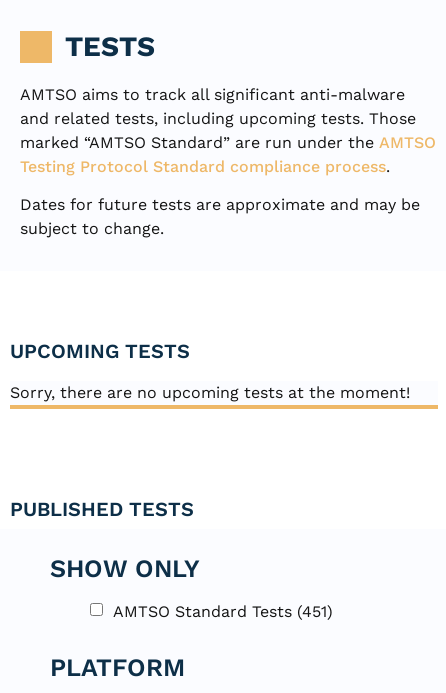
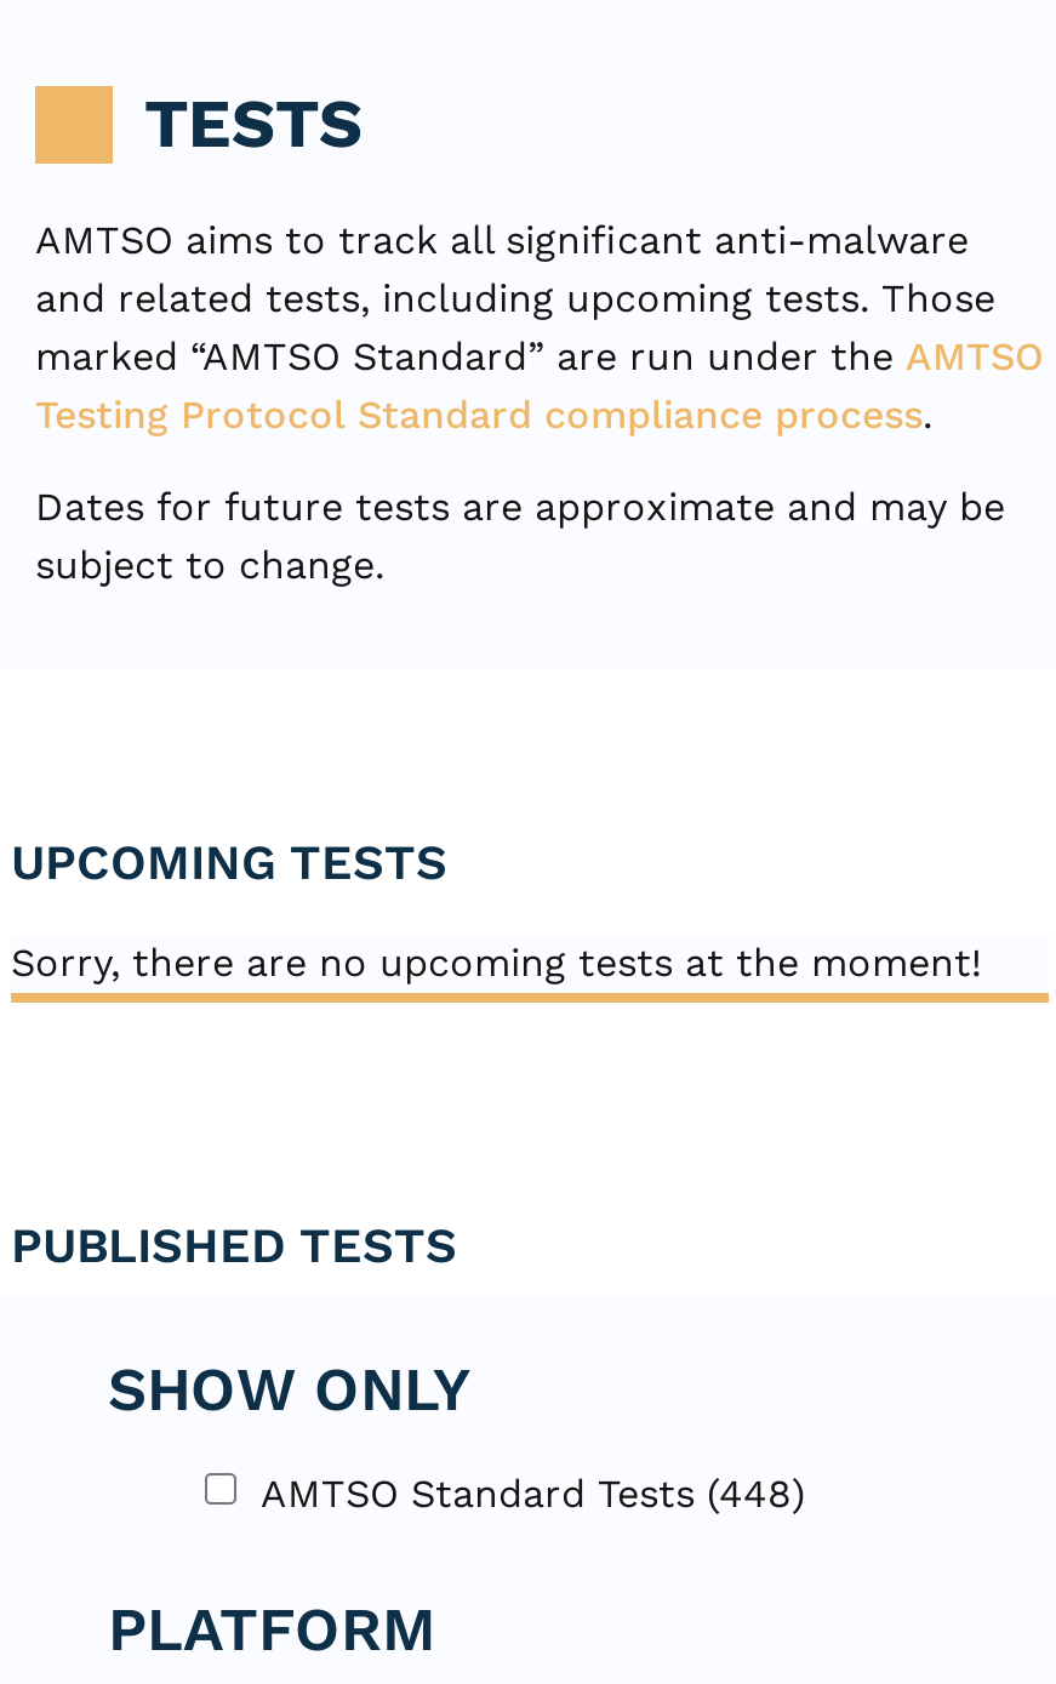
- AMTSO Standard Tests (451)
+ AMTSO Standard Tests (448)
